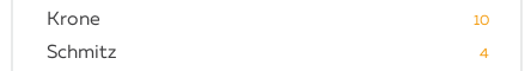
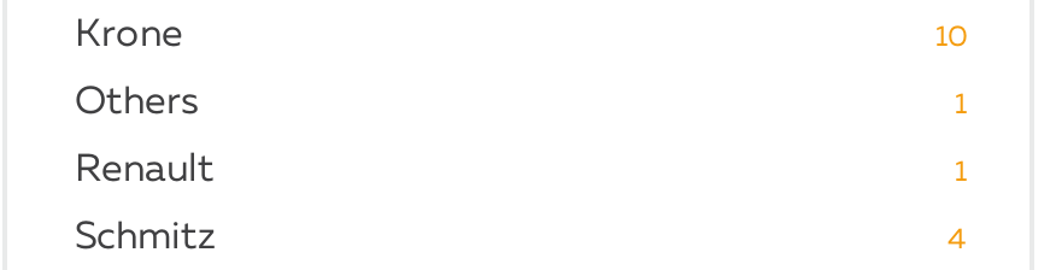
+ Others
+ 1
+ Renault
+ 1
